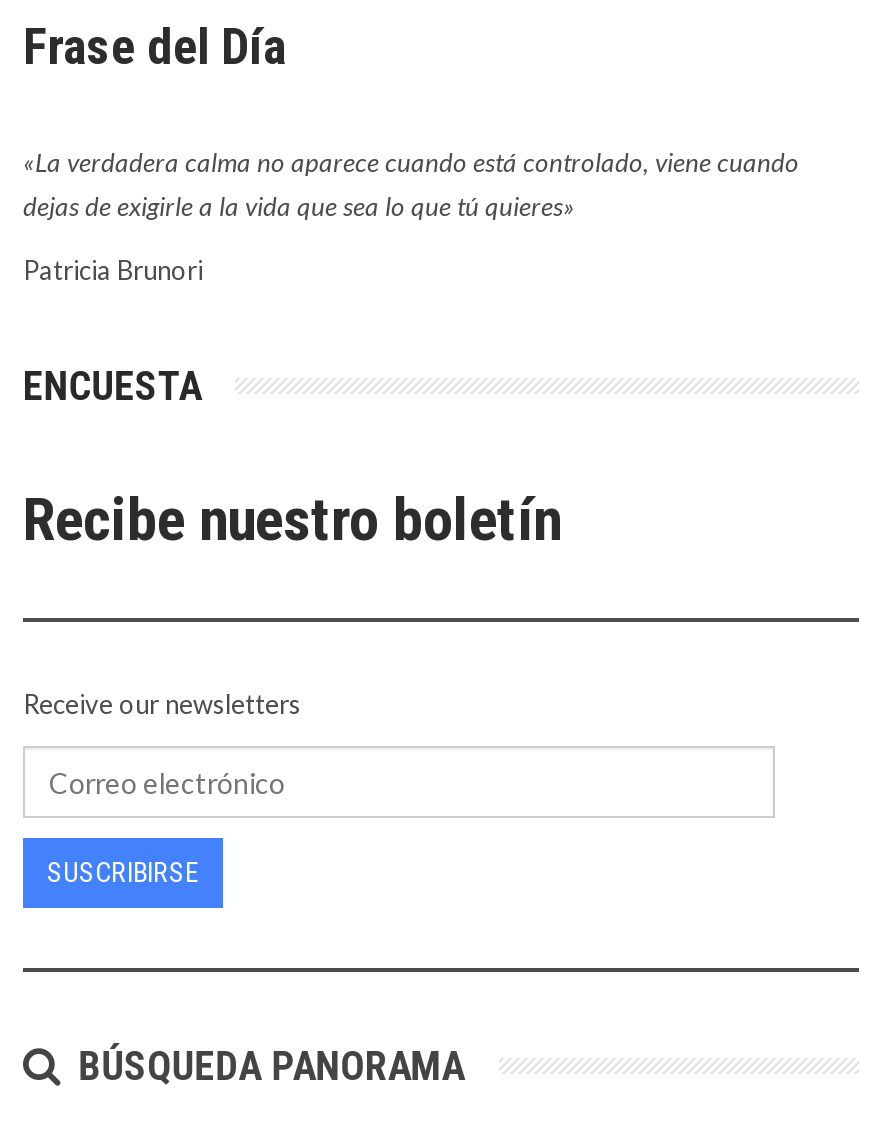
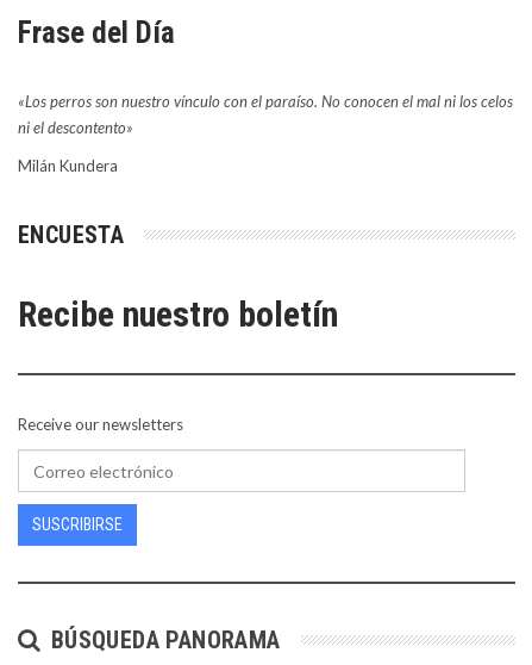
- «La verdadera calma no aparece cuando está controlado, viene cuando
- dejas de exigirle a la vida que sea lo que tú quieres»
+ «Los perros son nuestro vínculo con el paraíso. No conocen el mal ni los celos
+ ni el descontento»

- Patricia Brunori
+ Milán Kundera
